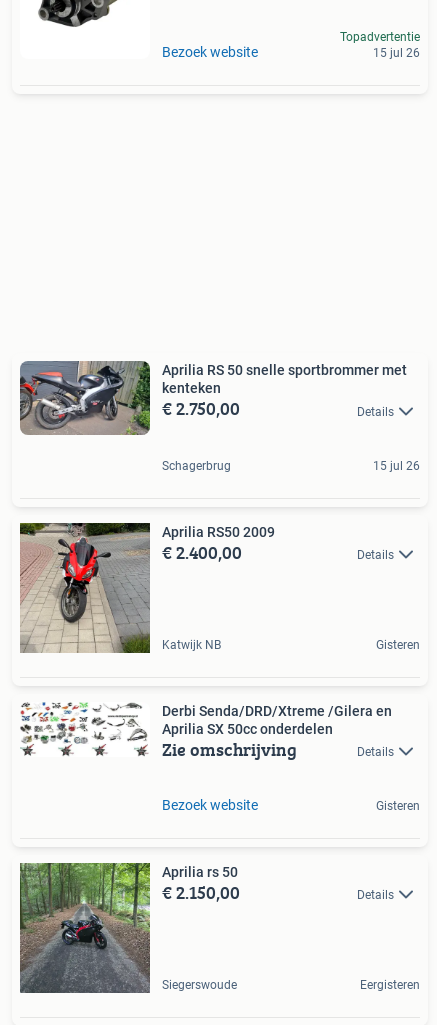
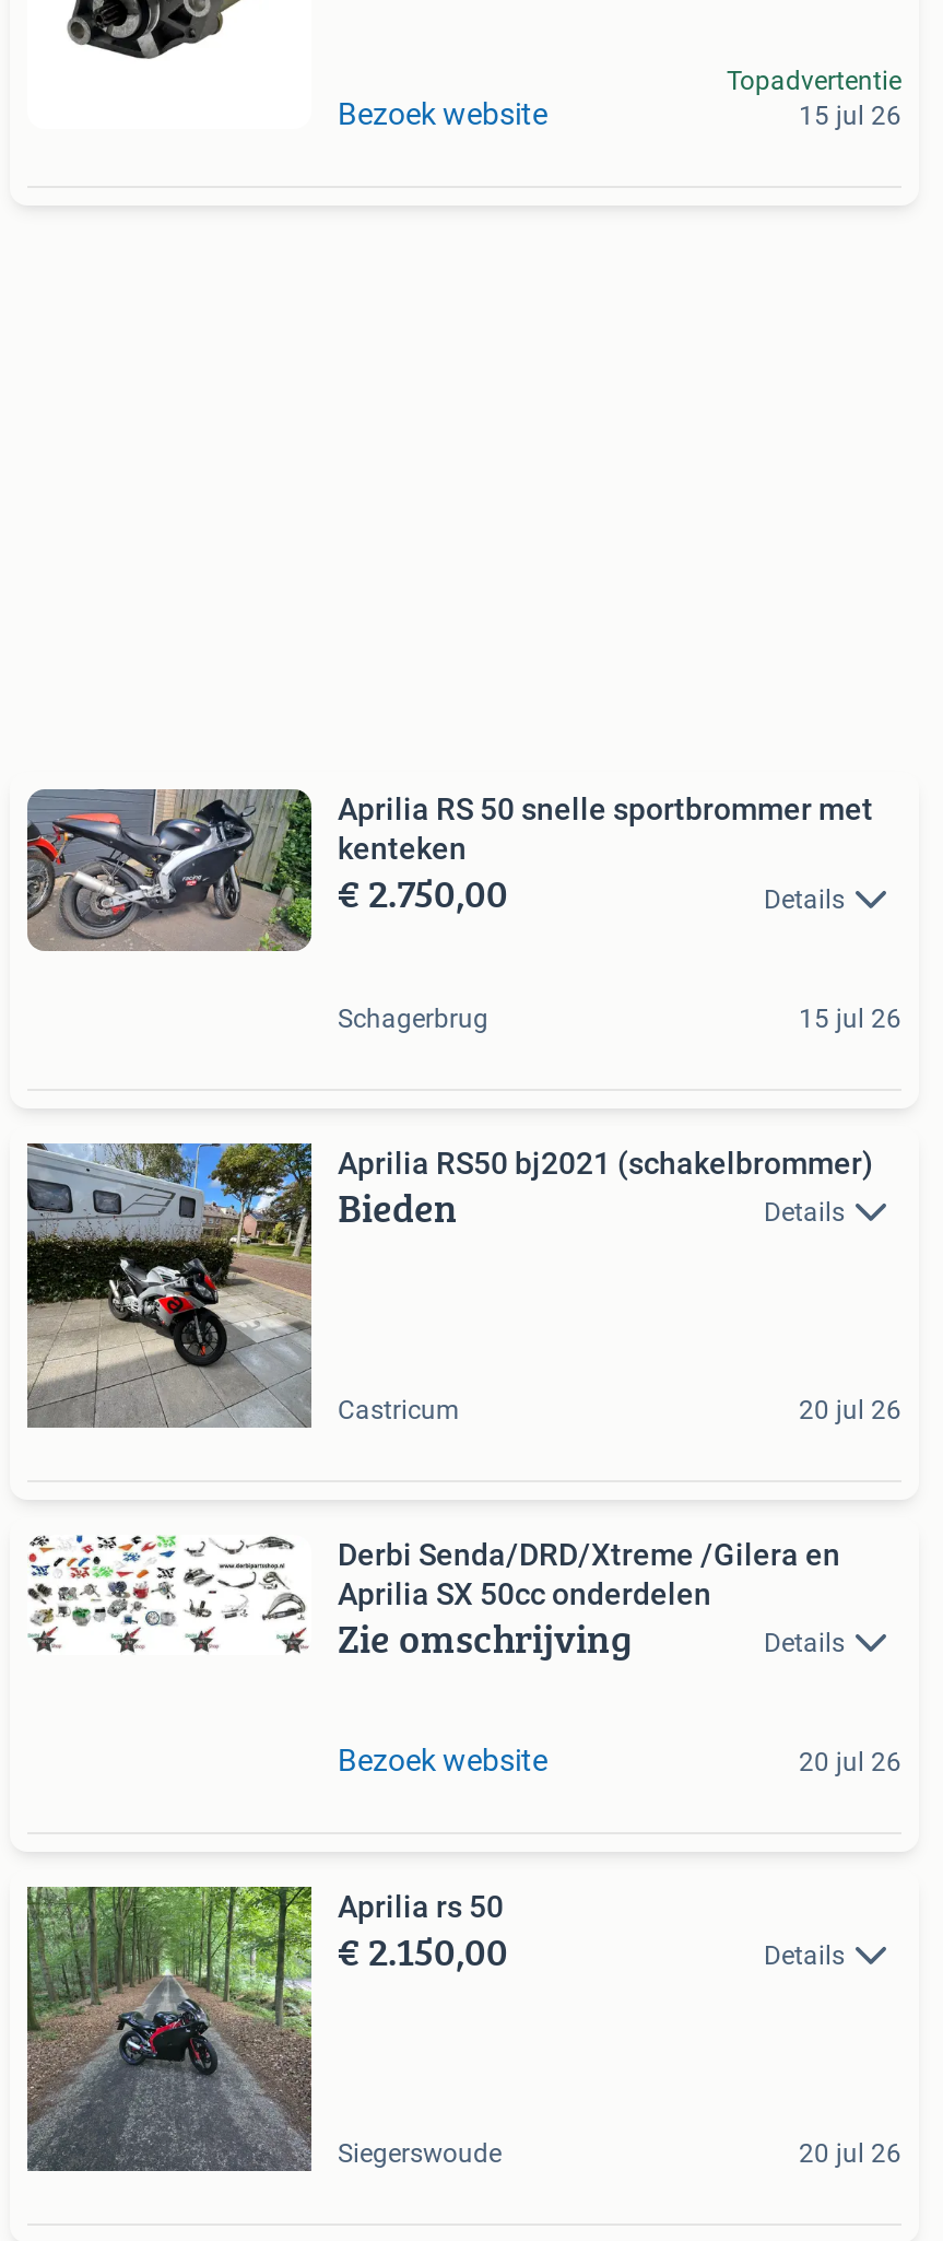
- [image]
- Aprilia RS50 2009
- € 2.400,00
+ [image]
+ Aprilia RS50 bj2021 (schakelbrommer)
+ Bieden

- Katwijk NB
- Gisteren
+ Castricum
+ 20 jul 26

- Gisteren
+ 20 jul 26

- Eergisteren
+ 20 jul 26
